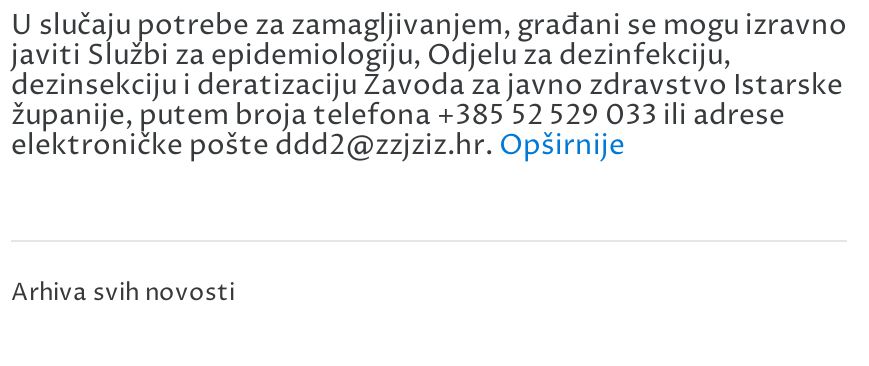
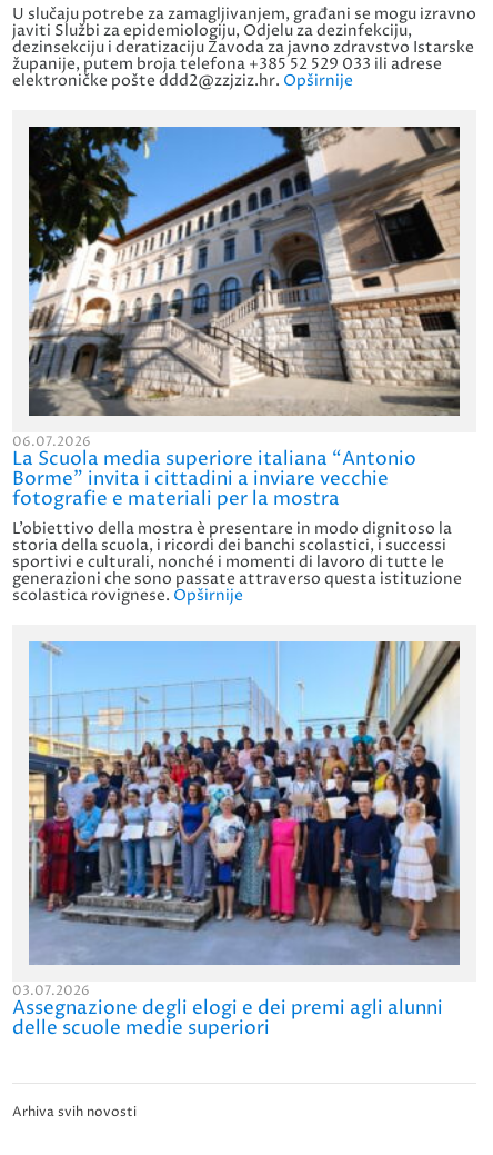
+ [image]
+ 06.07.2026
+ La Scuola media superiore italiana “Antonio
+ Borme” invita i cittadini a inviare vecchie
+ fotografie e materiali per la mostra
+ L’obiettivo della mostra è presentare in modo dignitoso la
+ storia della scuola, i ricordi dei banchi scolastici, i successi
+ sportivi e culturali, nonché i momenti di lavoro di tutte le
+ generazioni che sono passate attraverso questa istituzione
+ scolastica rovignese. Opširnije

+ [image]
+ 03.07.2026
+ Assegnazione degli elogi e dei premi agli alunni
+ delle scuole medie superiori
